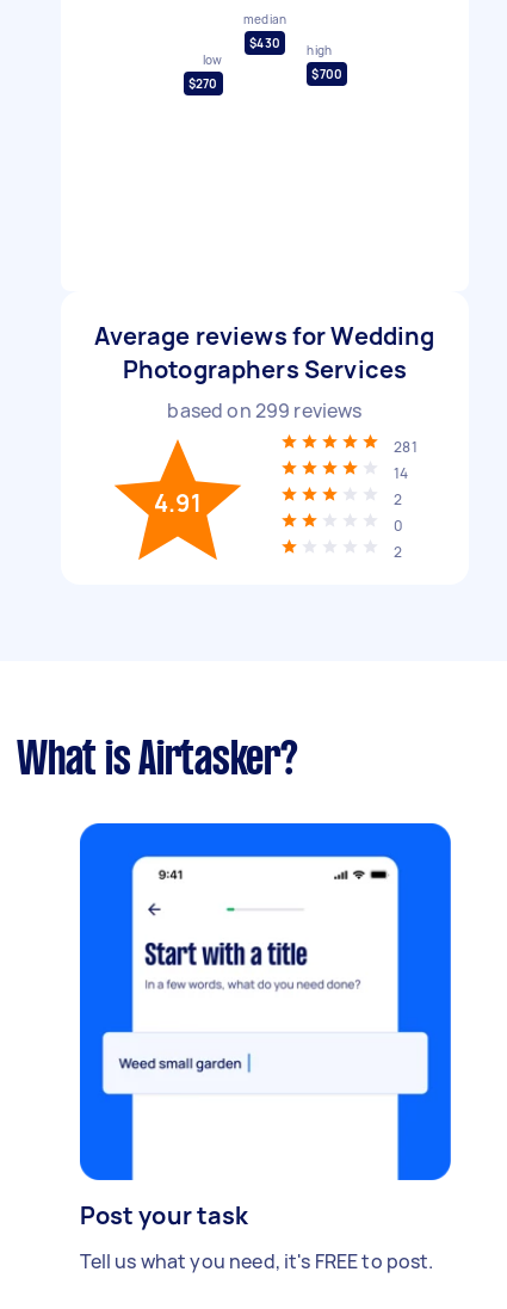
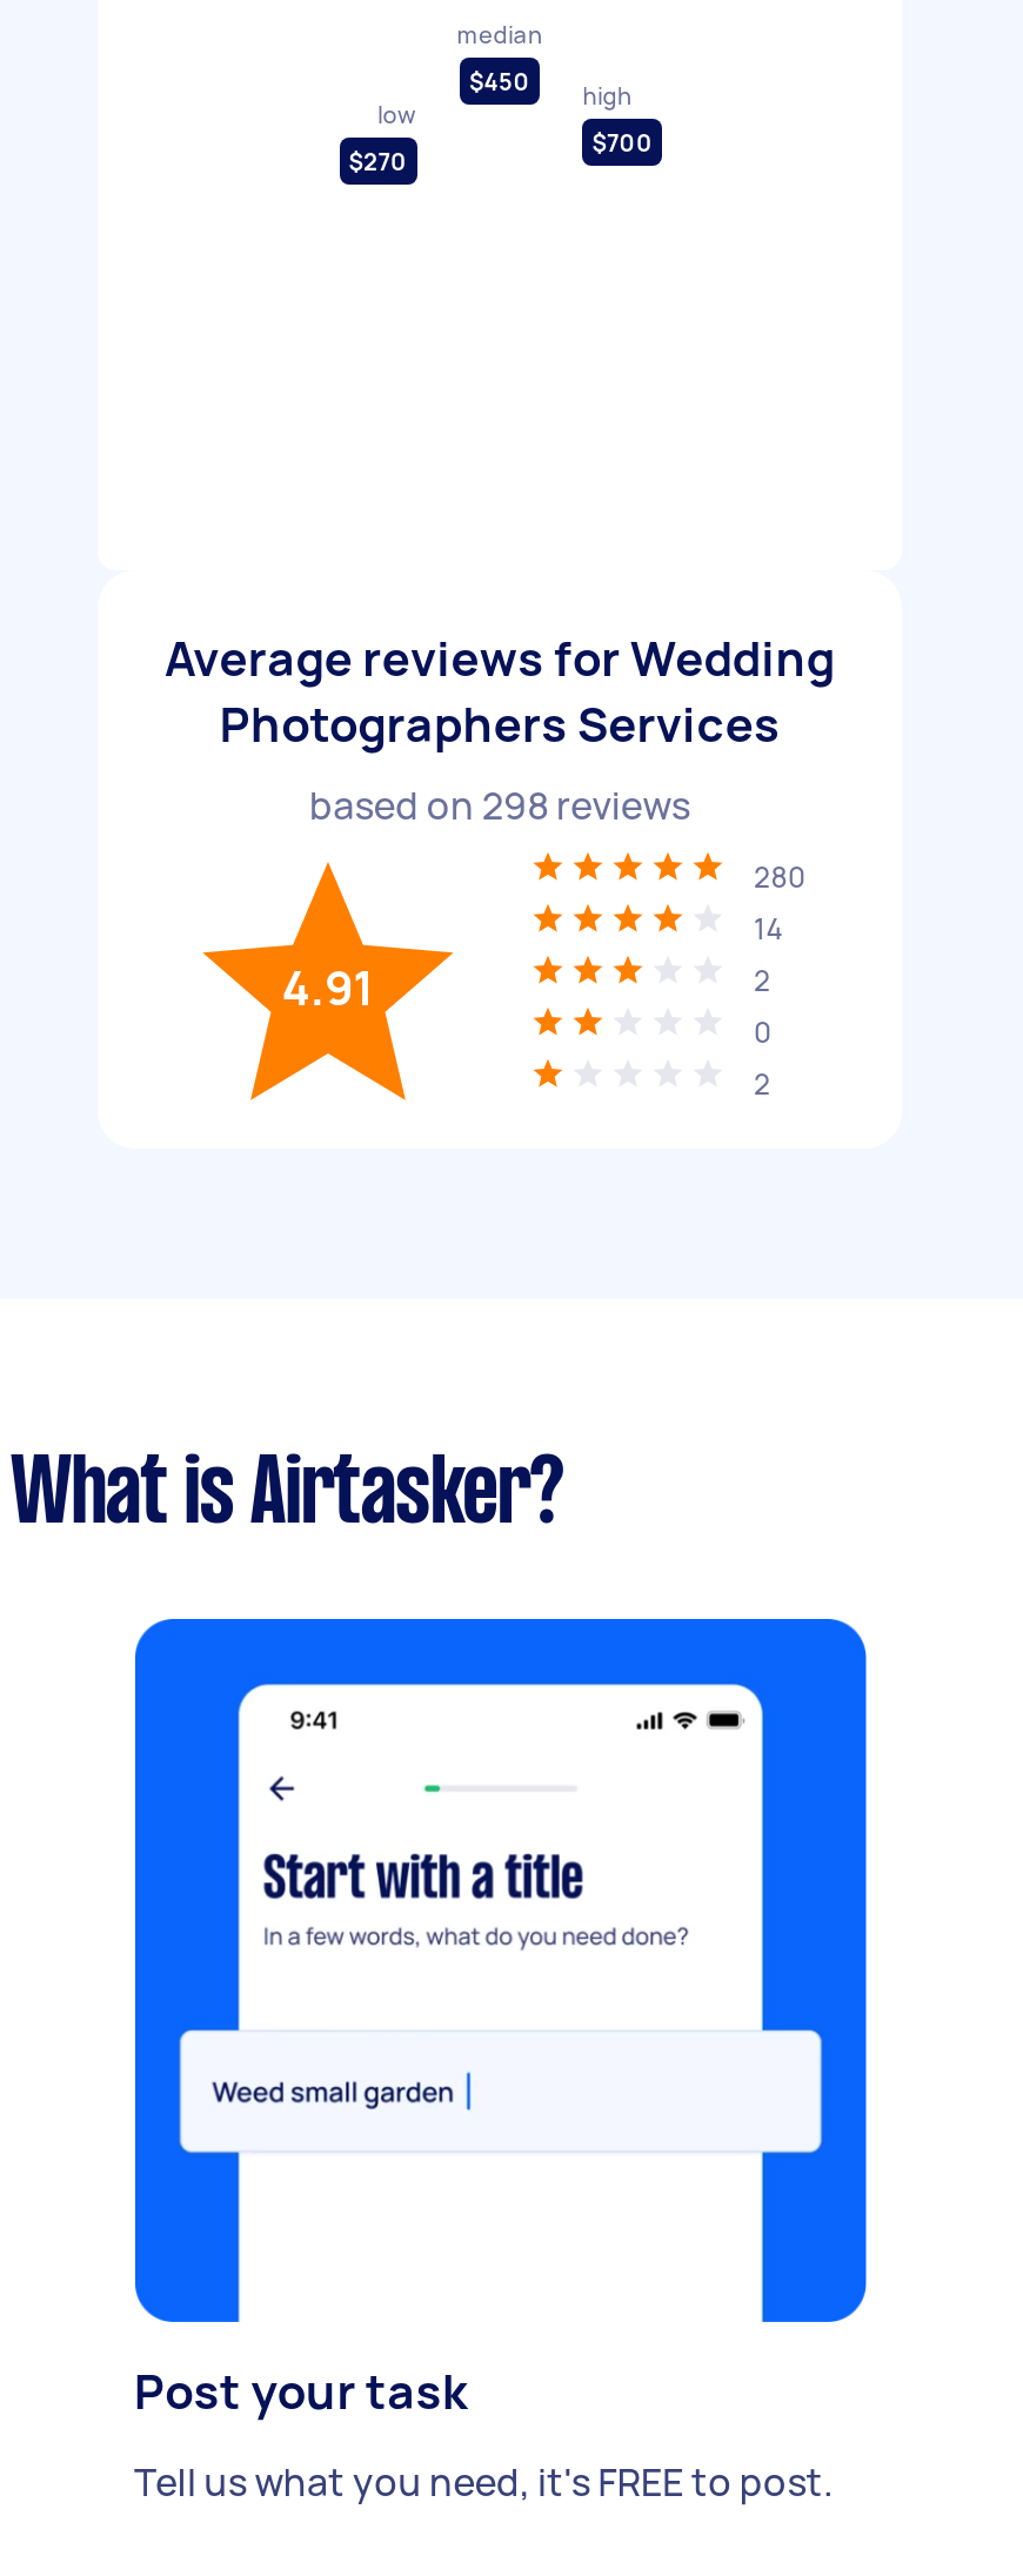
- $430 high
+ $450 high

- based on 299 reviews
+ based on 298 reviews

- 281
+ 280
